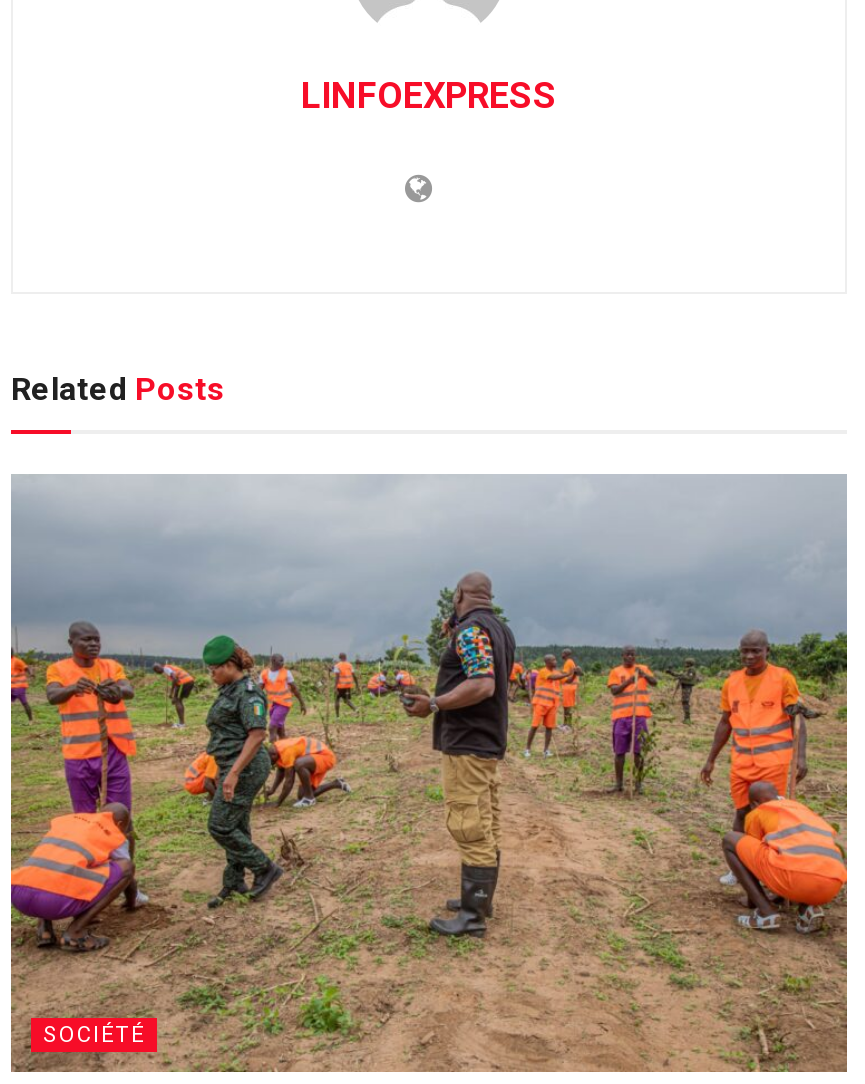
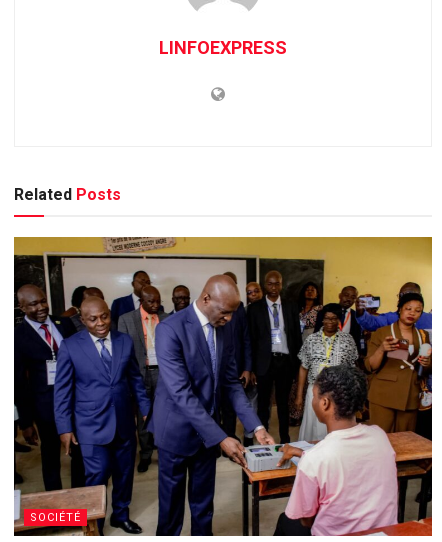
- [image]
+ [image]
